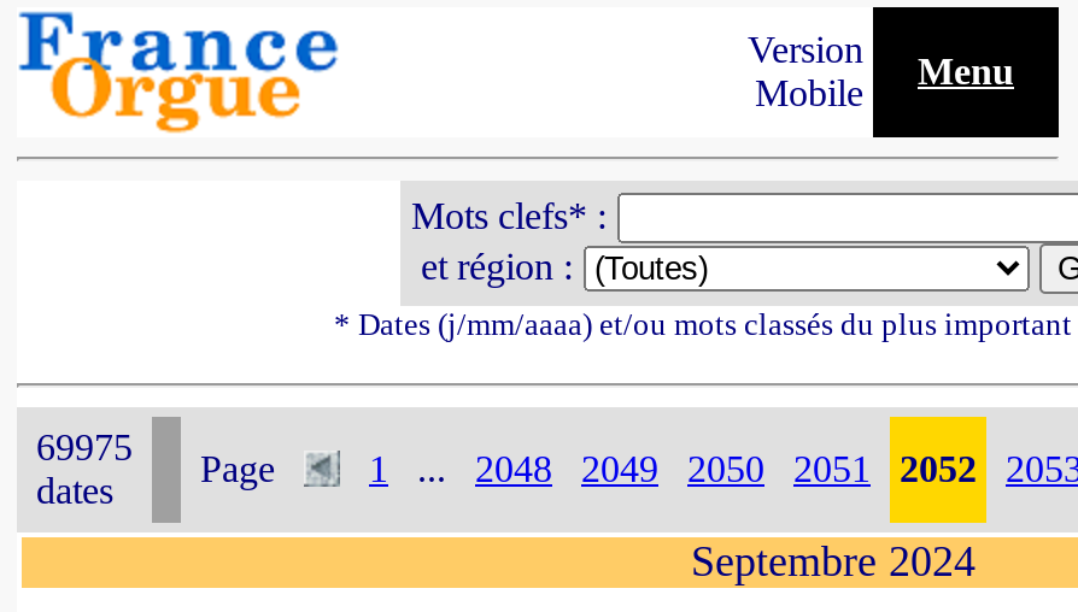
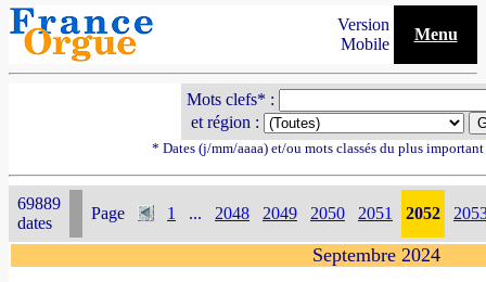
- 69975
+ 69889
